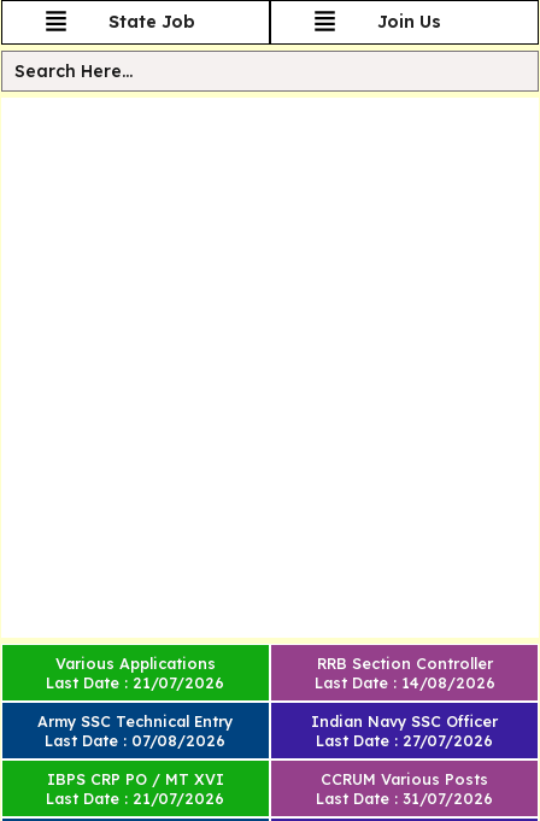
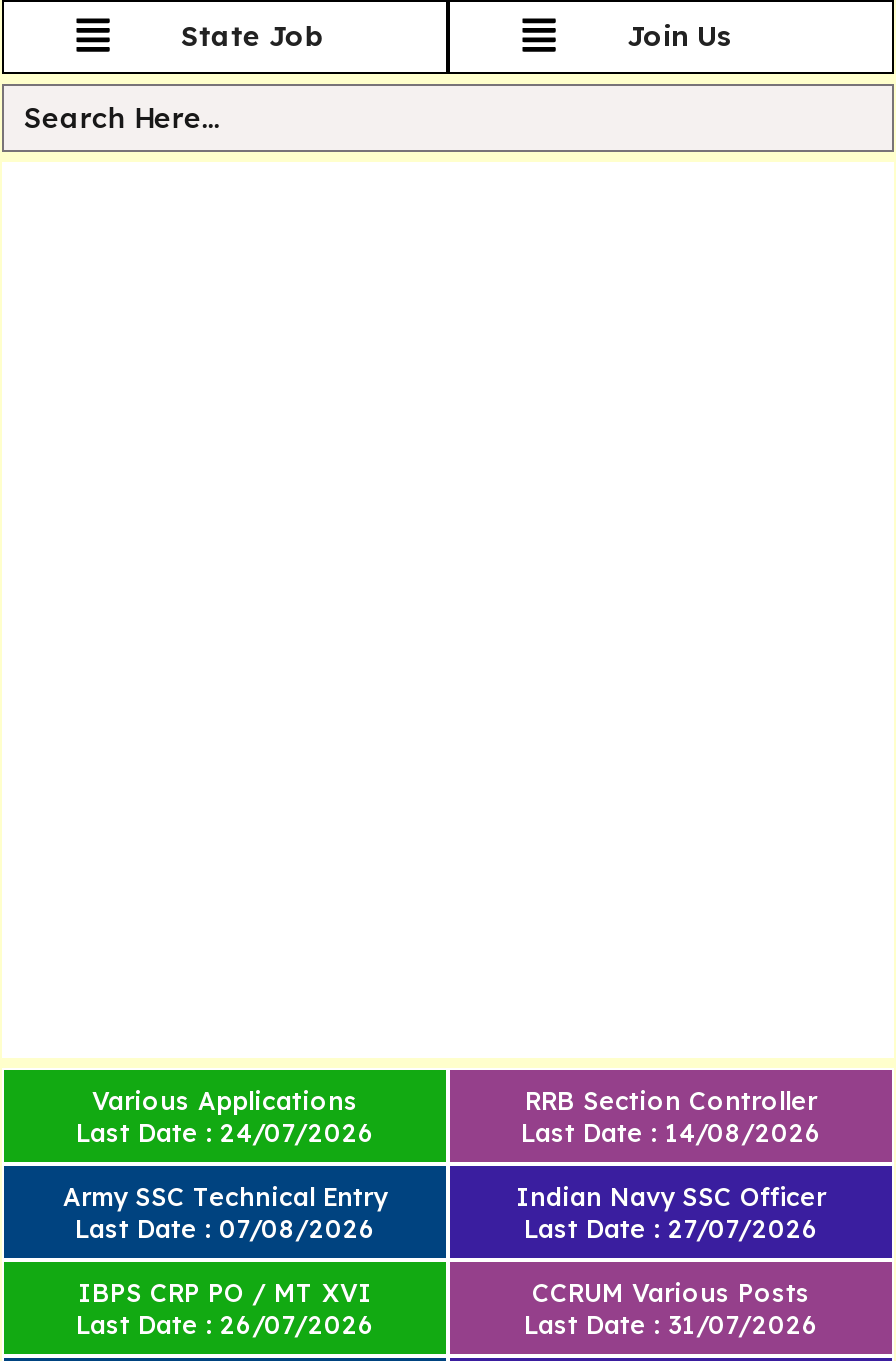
- Last Date : 21/07/2026
+ Last Date : 24/07/2026

- Last Date : 21/07/2026
+ Last Date : 26/07/2026
